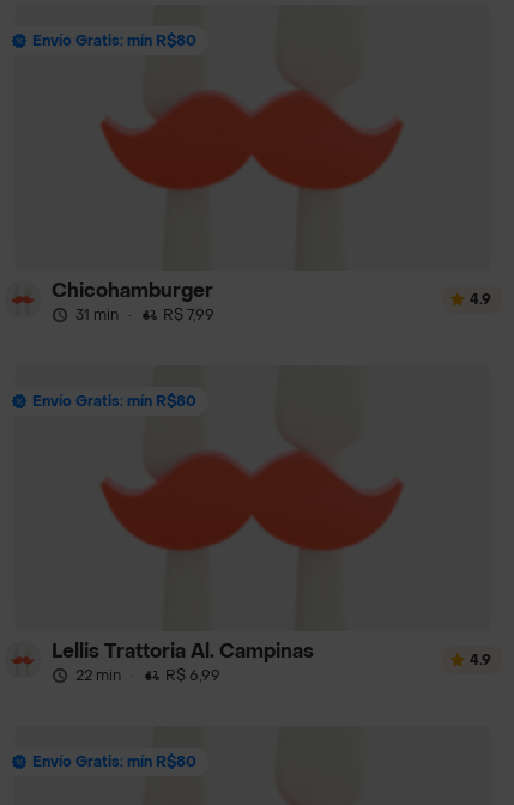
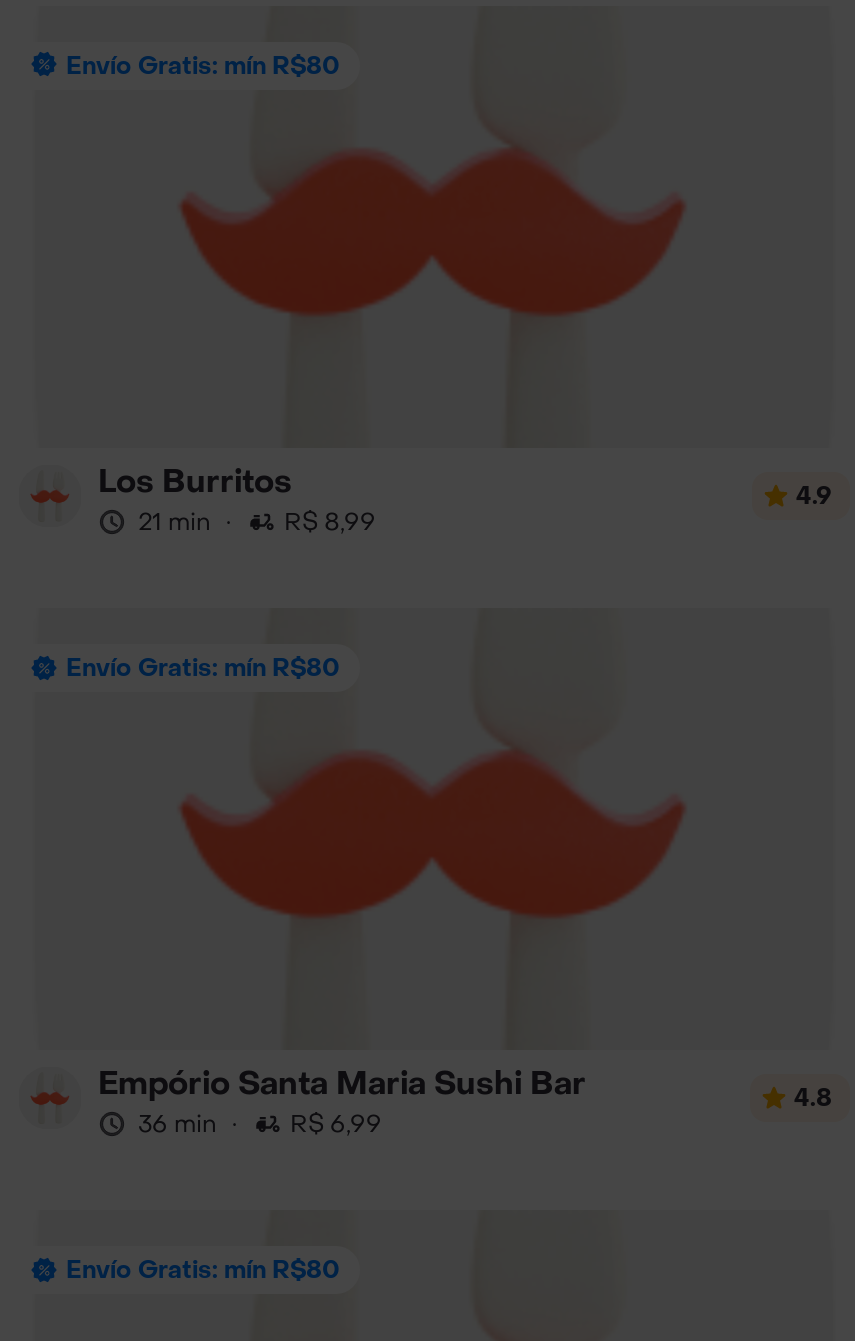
- Chicohamburger
- 31 min ·
- R$ 7,99
+ Los Burritos
+ 21 min ·
+ R$ 8,99

- Lellis Trattoria Al. Campinas
- 22 min ·
+ Empório Santa Maria Sushi Bar
+ 36 min ·

- 4.9
+ 4.8
